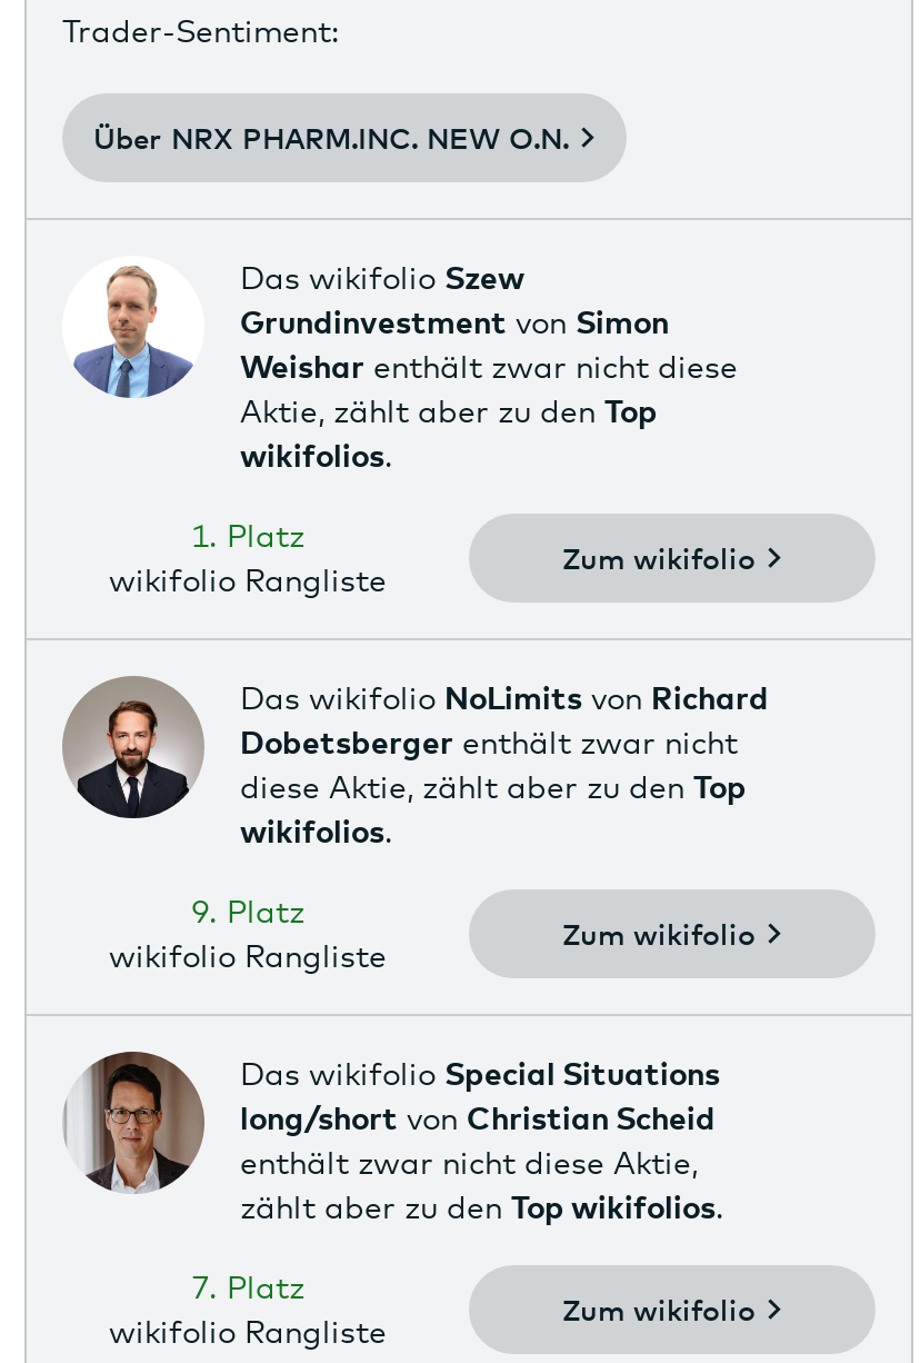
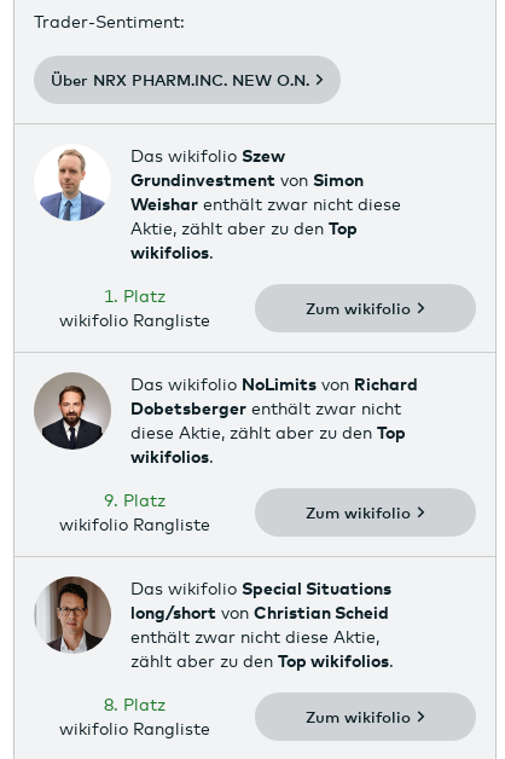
- 7. Platz
+ 8. Platz
